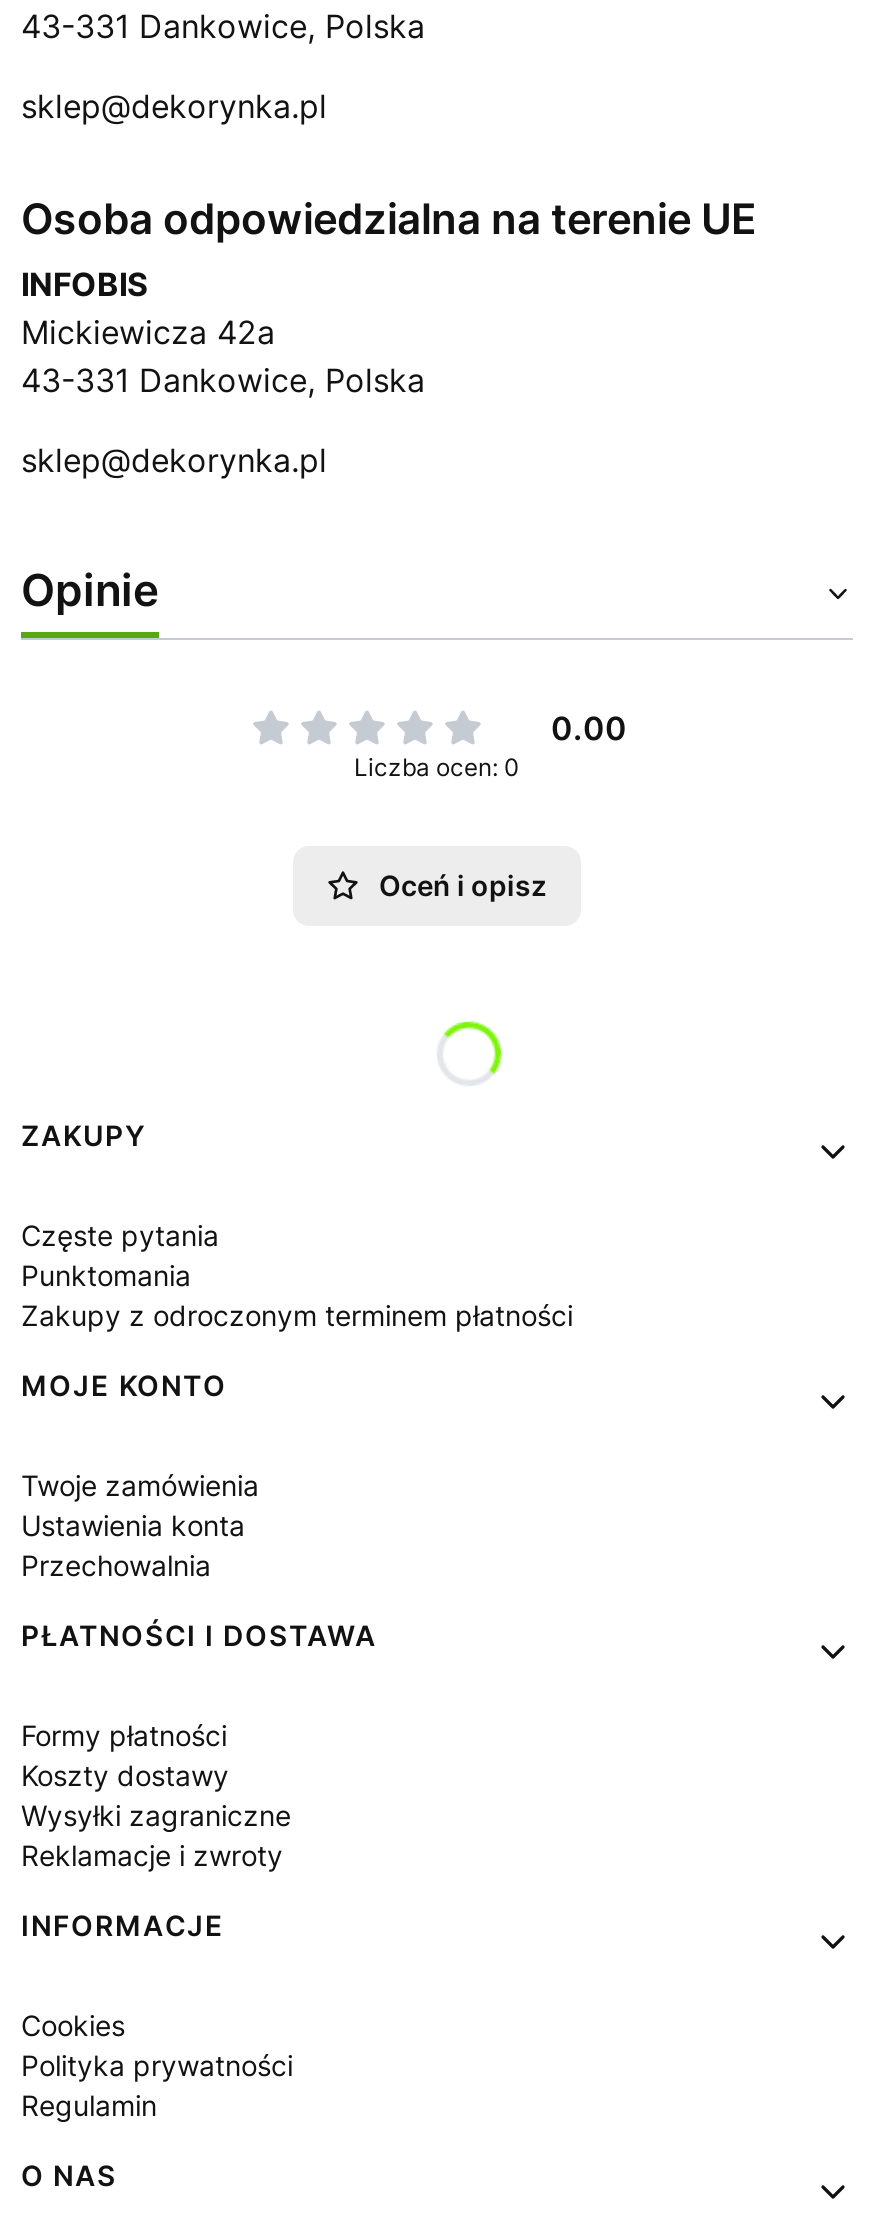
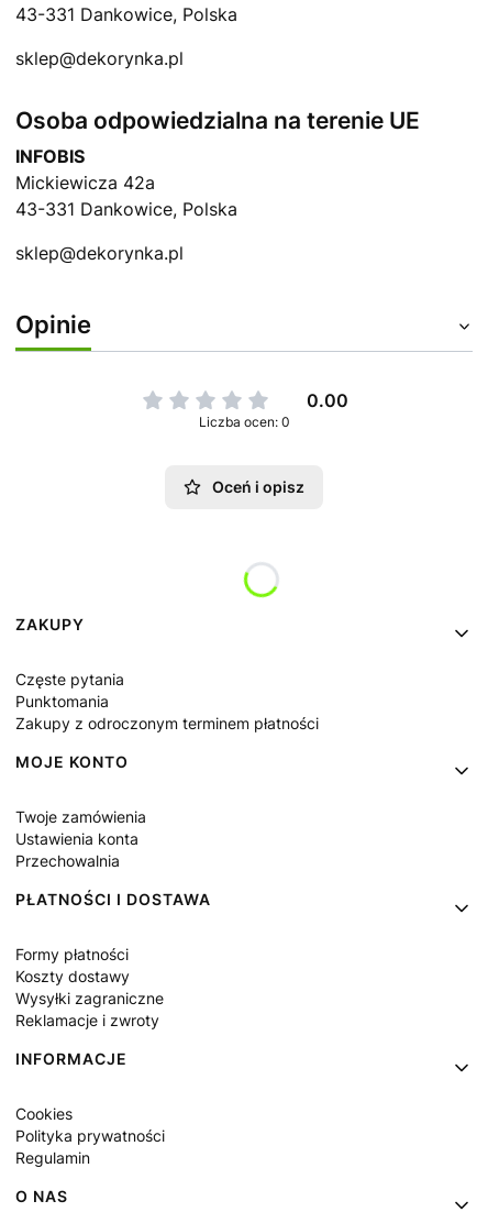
- [image]
+ [image]
